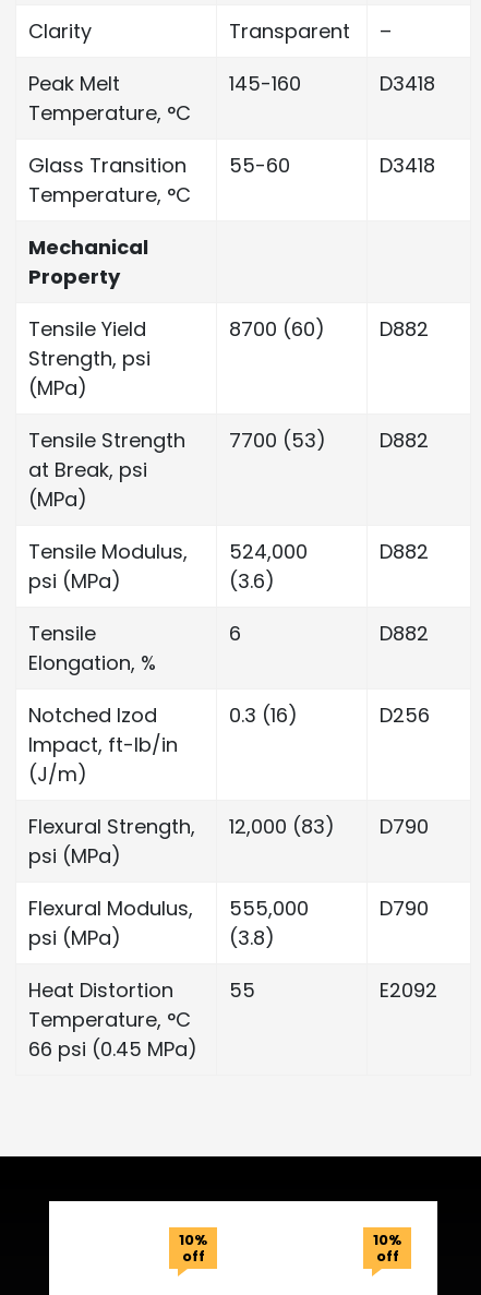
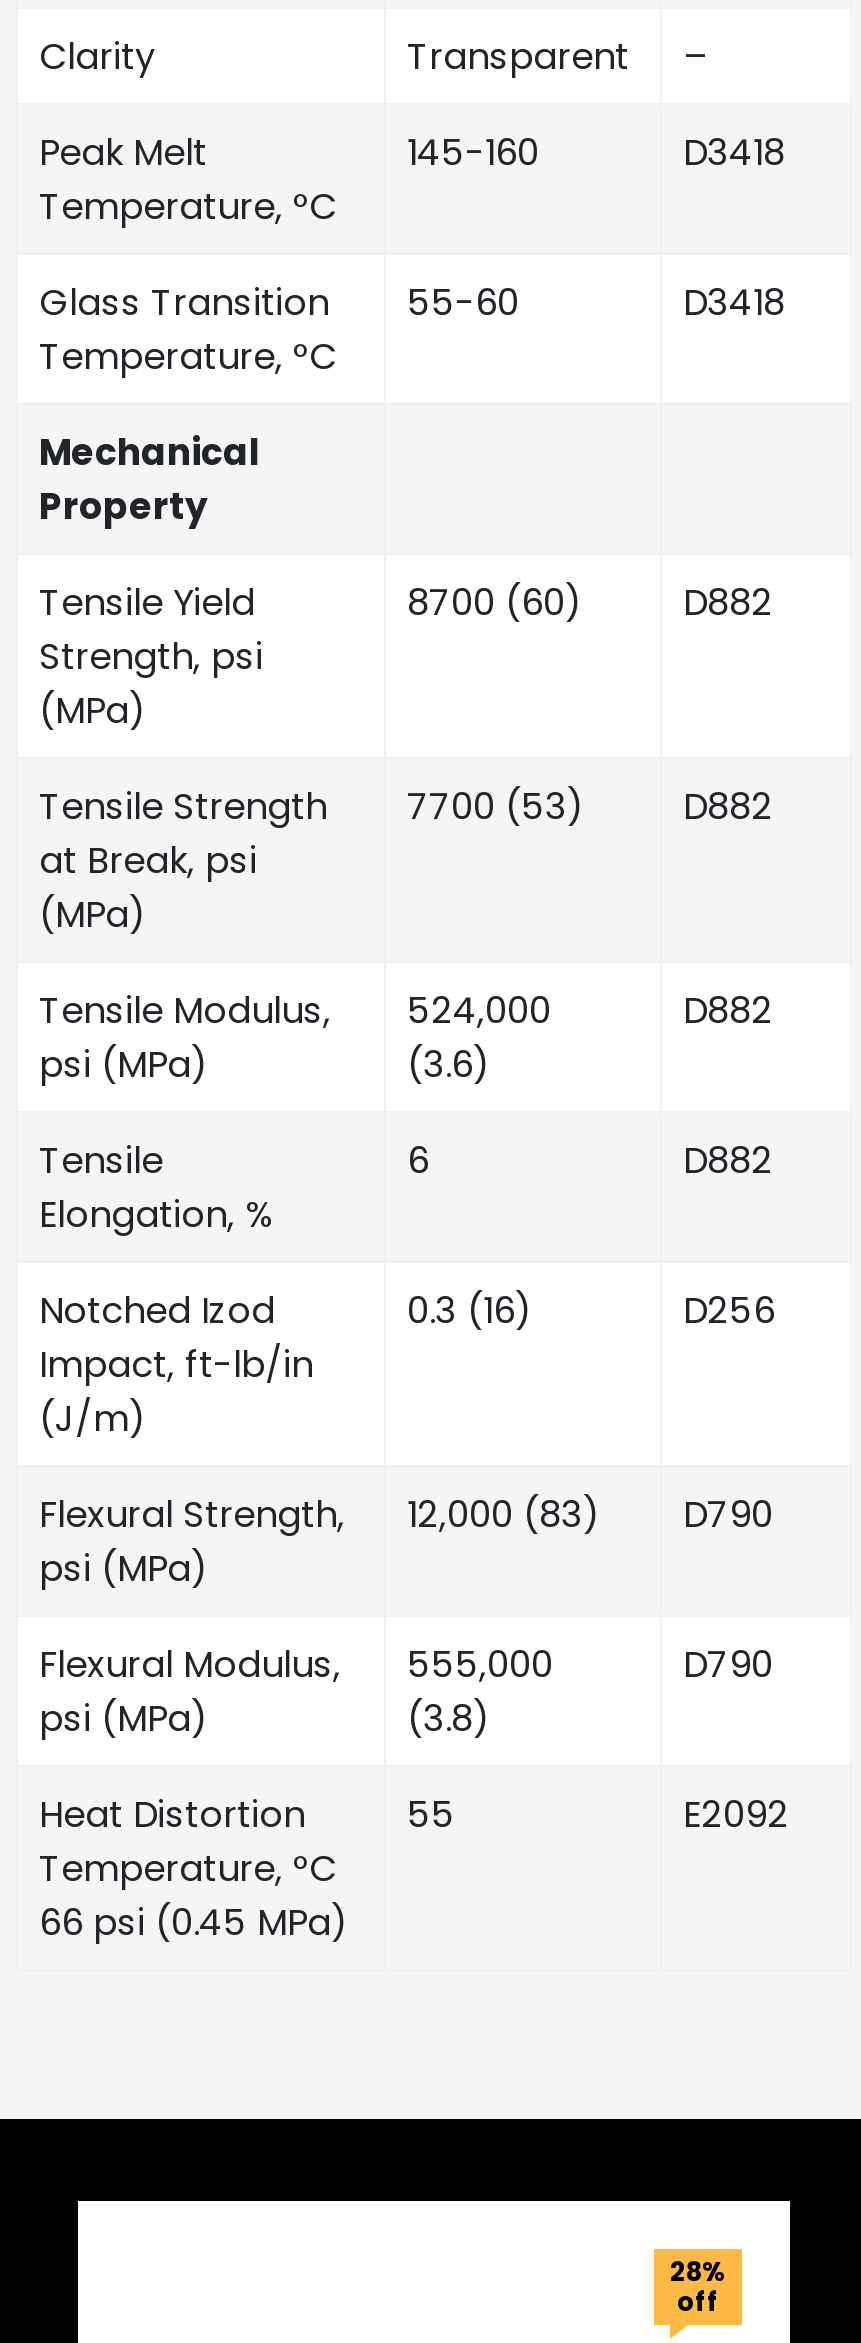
- 10%
- off

- 10%
+ 28%
